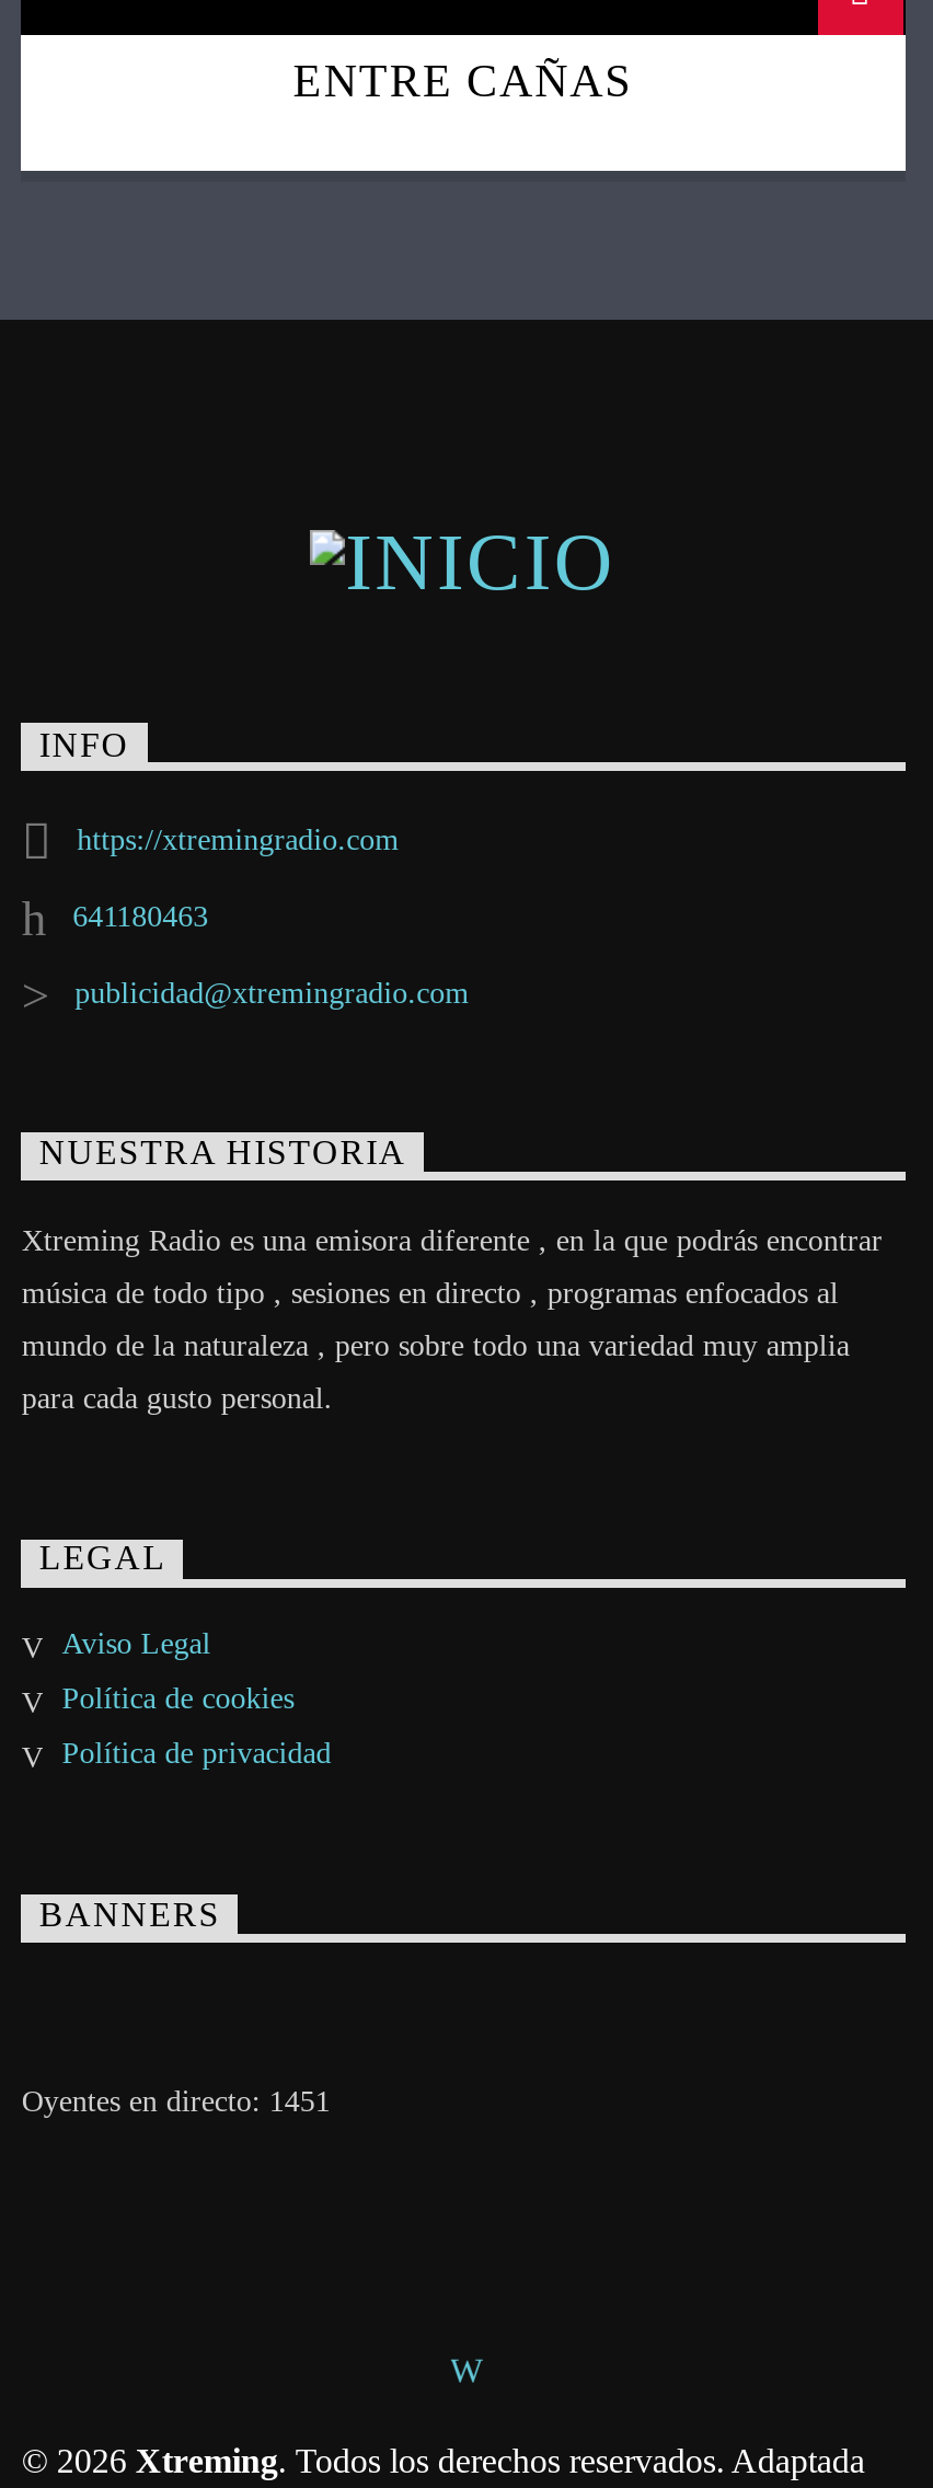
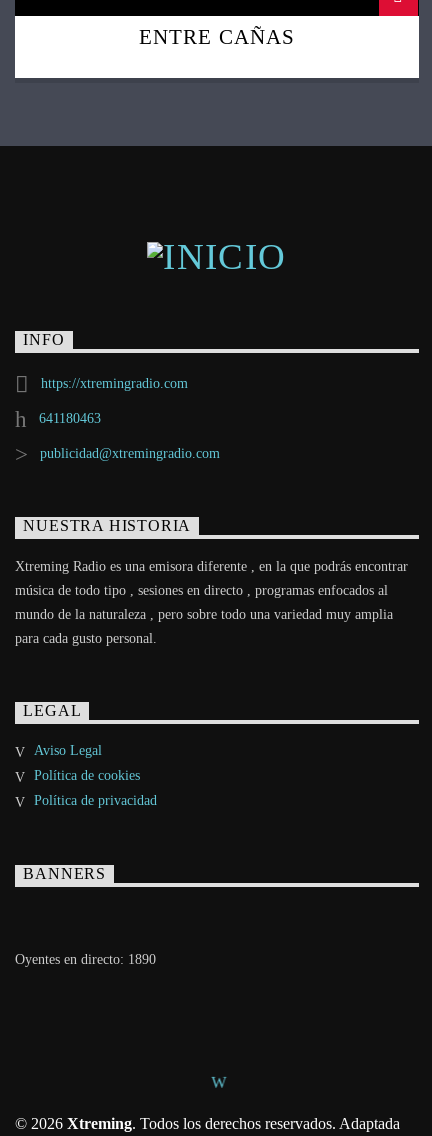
- Oyentes en directo: 1451
+ Oyentes en directo: 1890
